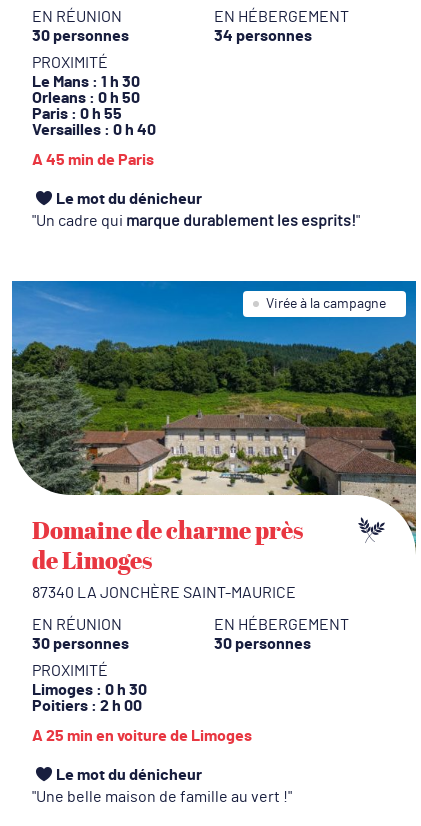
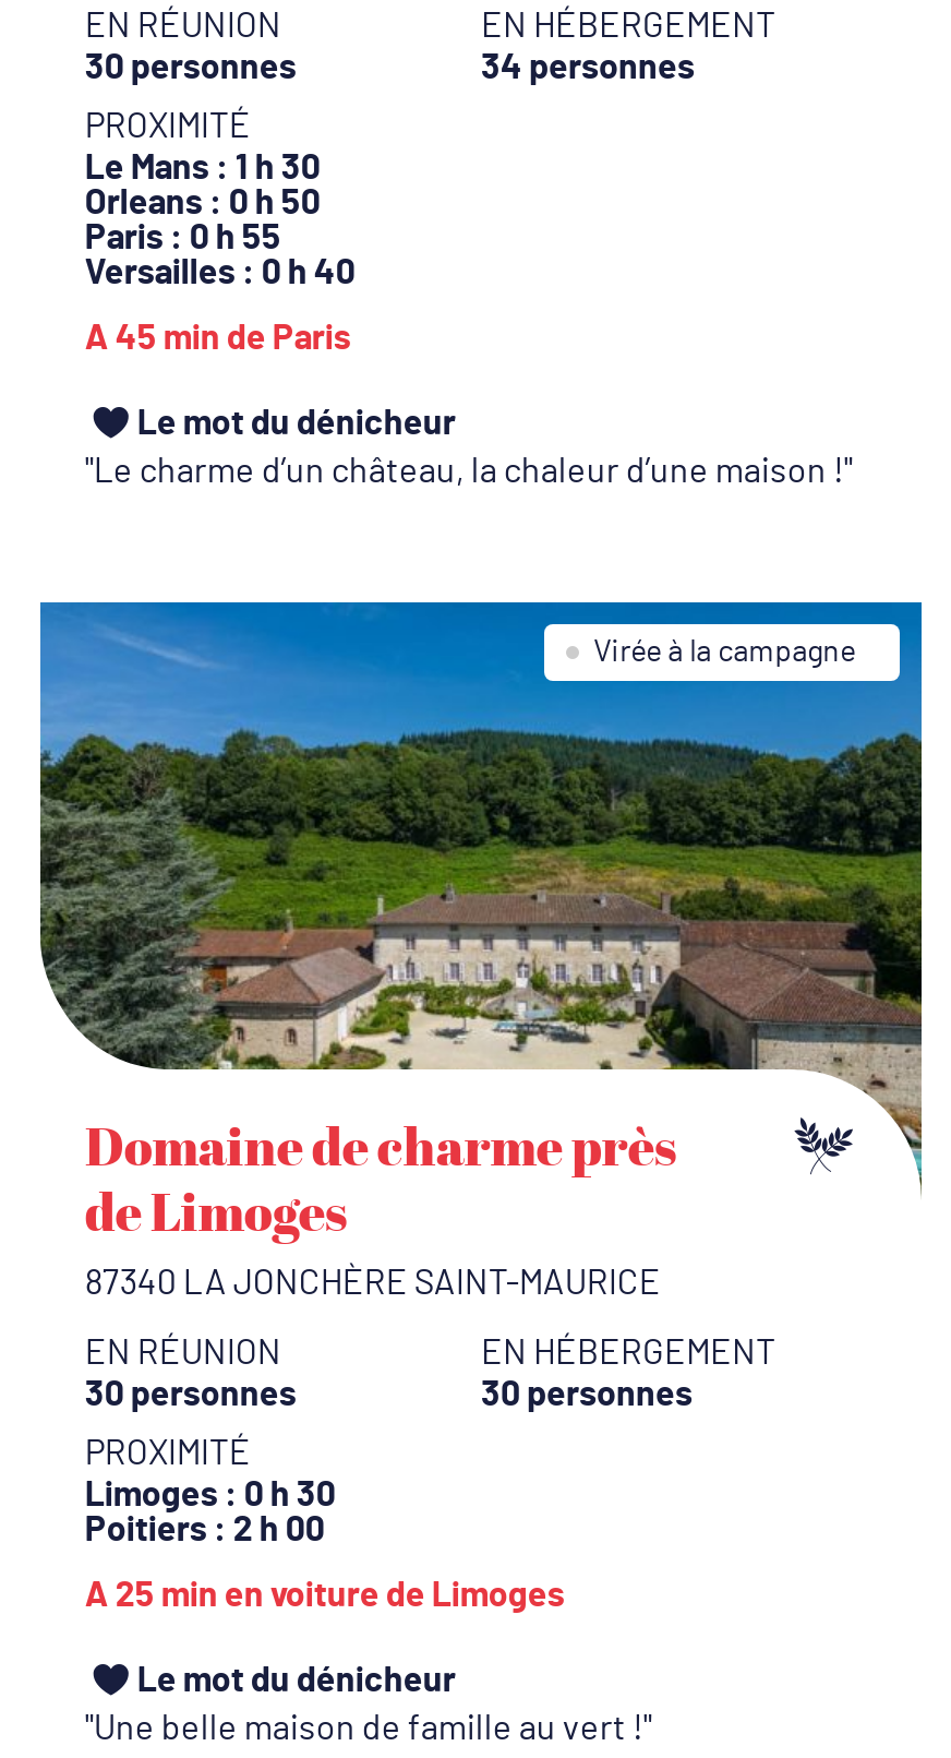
- Un cadre qui marque durablement les esprits!
+ Le charme d’un château, la chaleur d’une maison !
